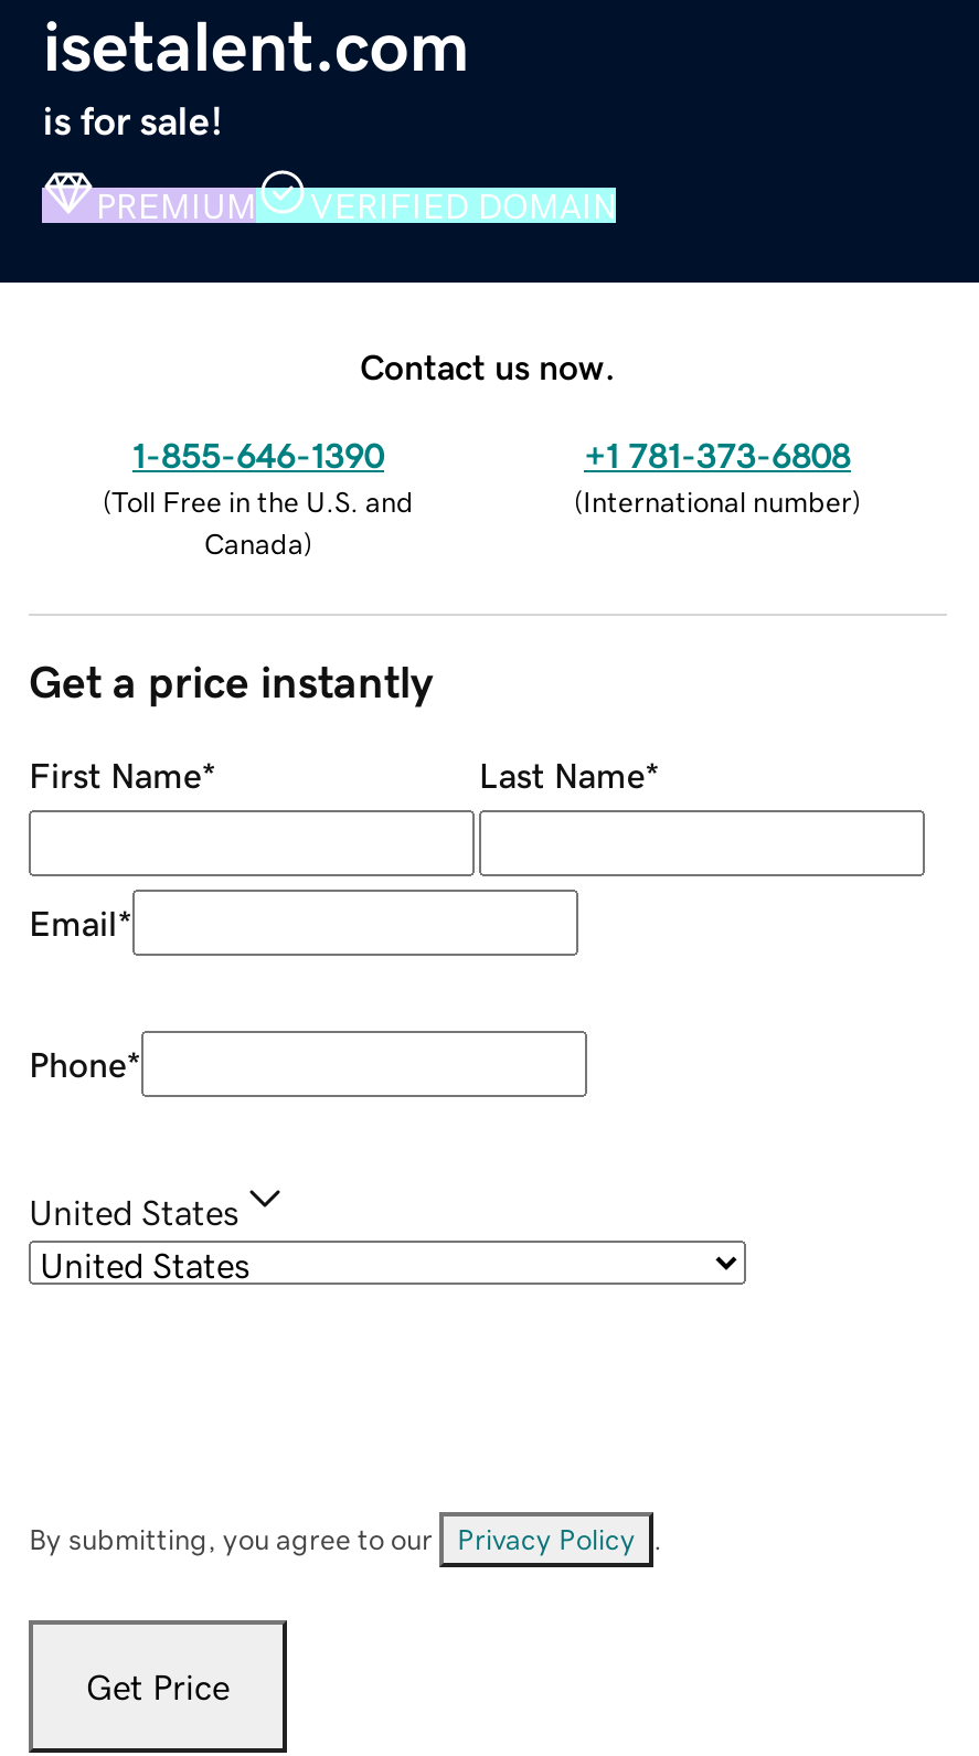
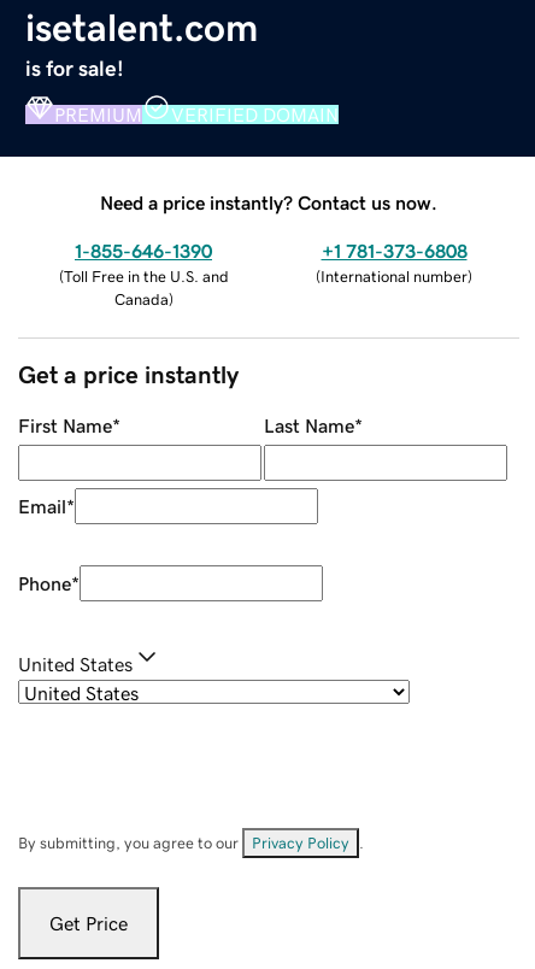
- Contact us now.
+ Need a price instantly? Contact us now.
